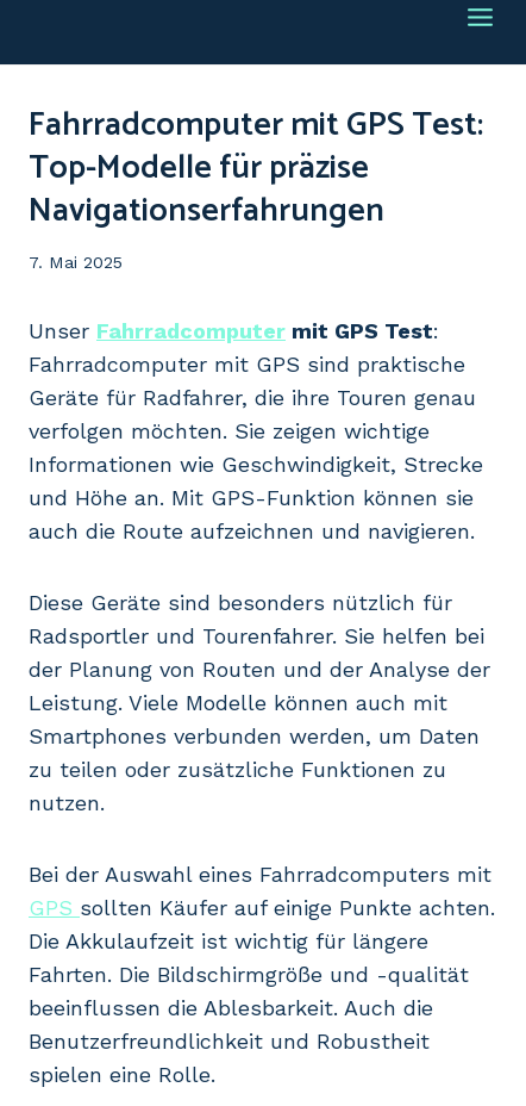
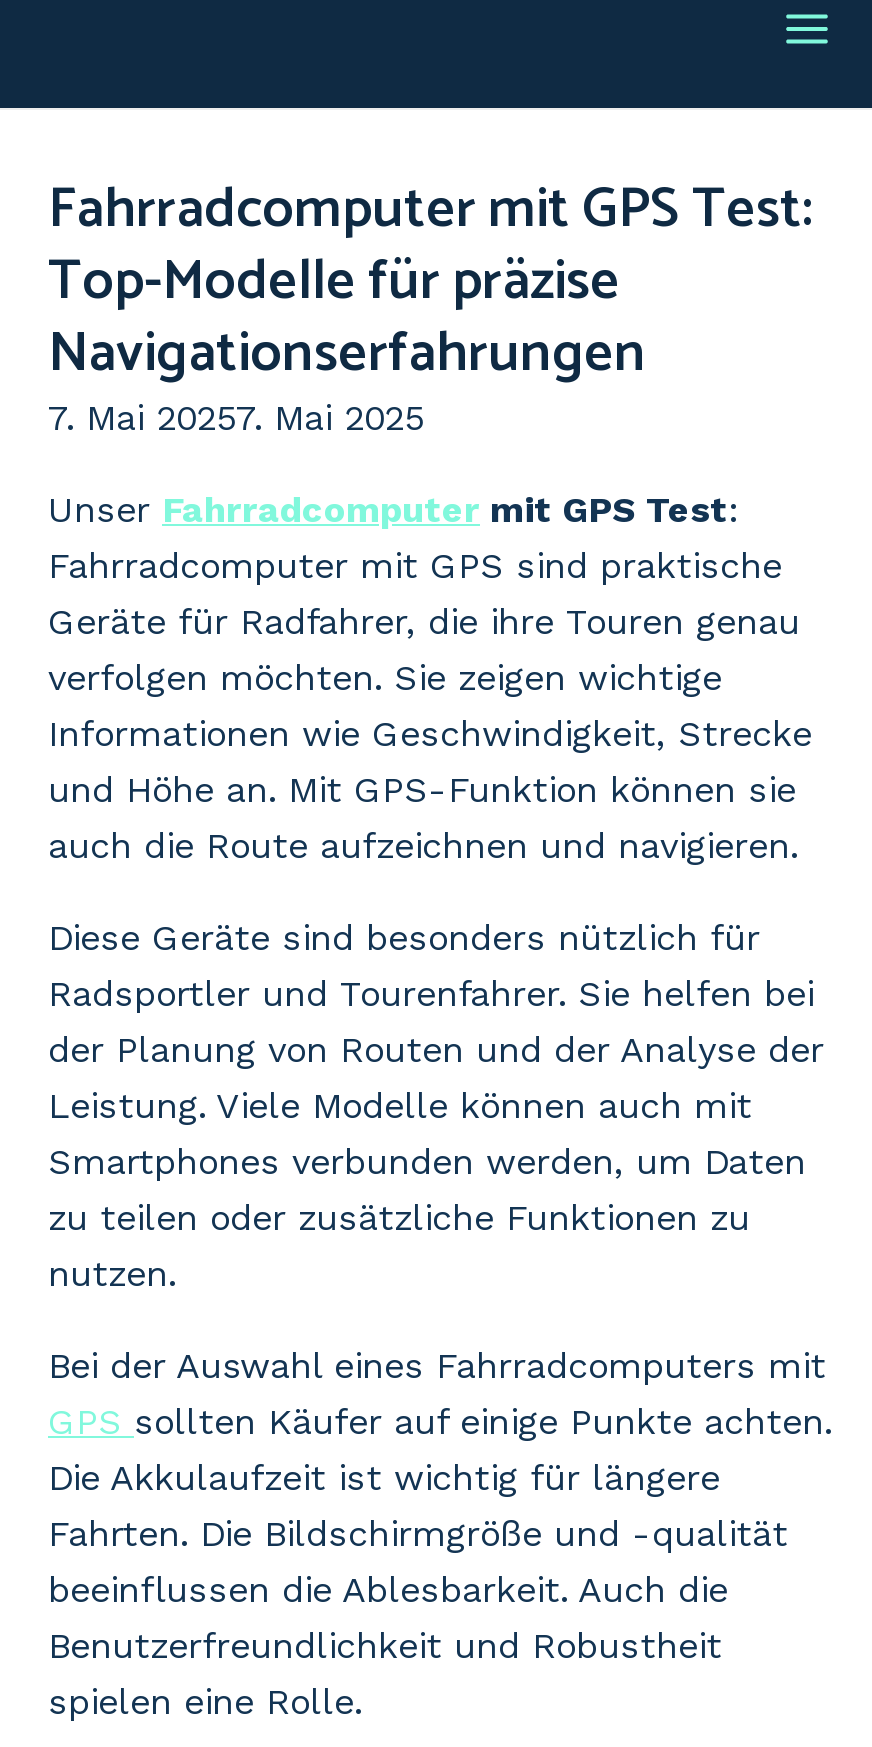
- 7. Mai 2025
+ 7. Mai 20257. Mai 2025
